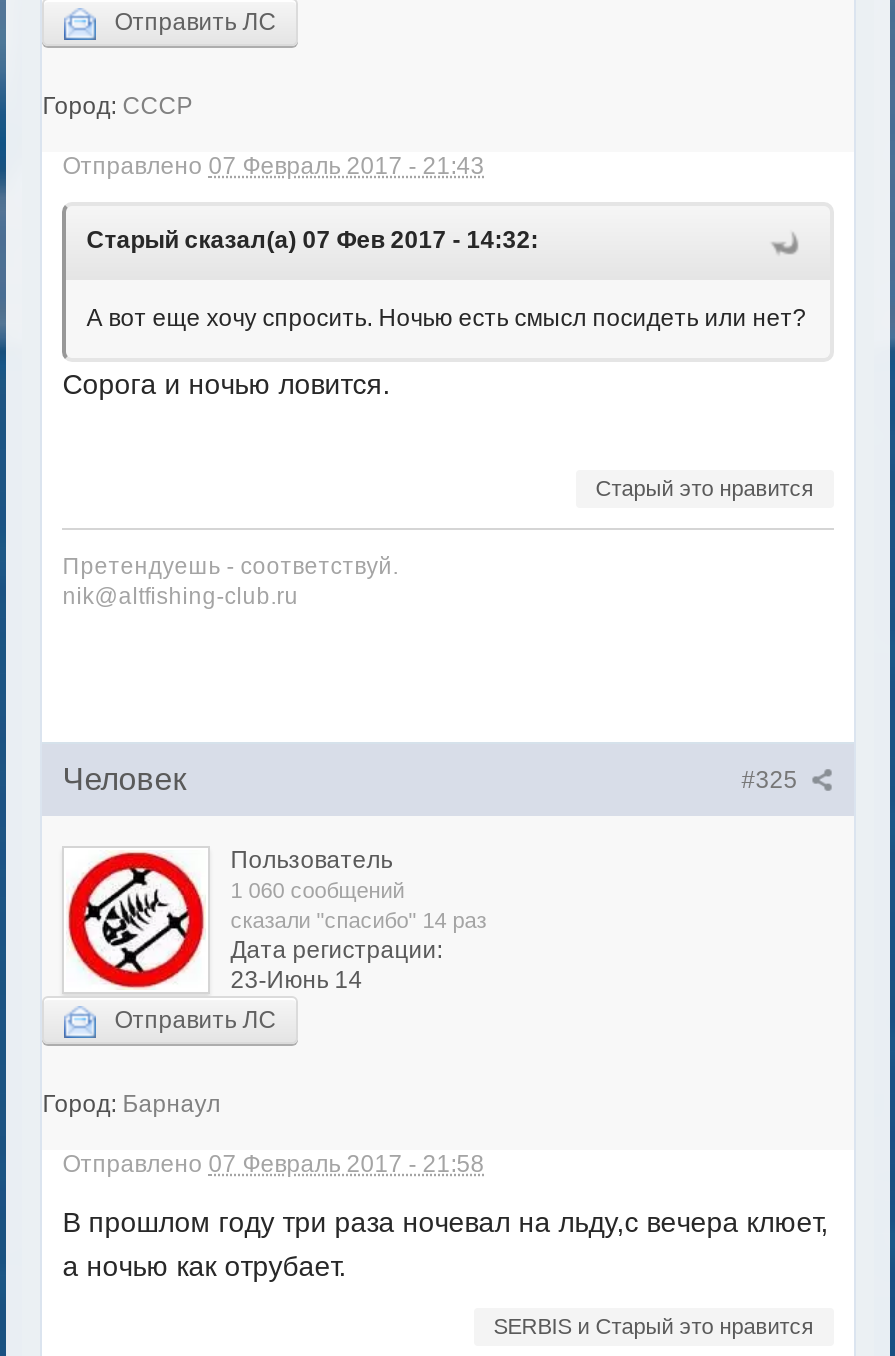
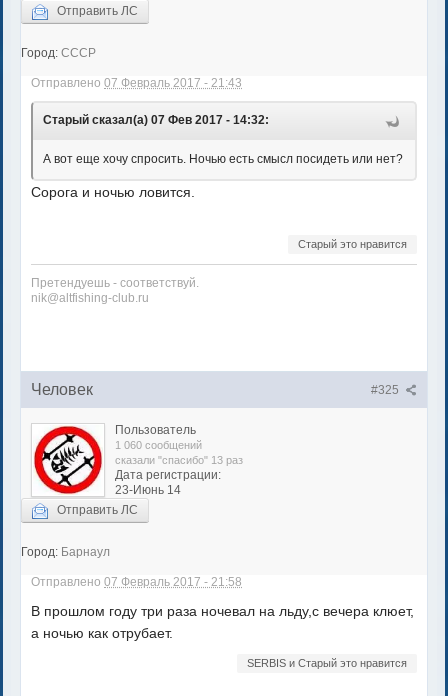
- сказали "спасибо" 14 раз
+ сказали "спасибо" 13 раз
